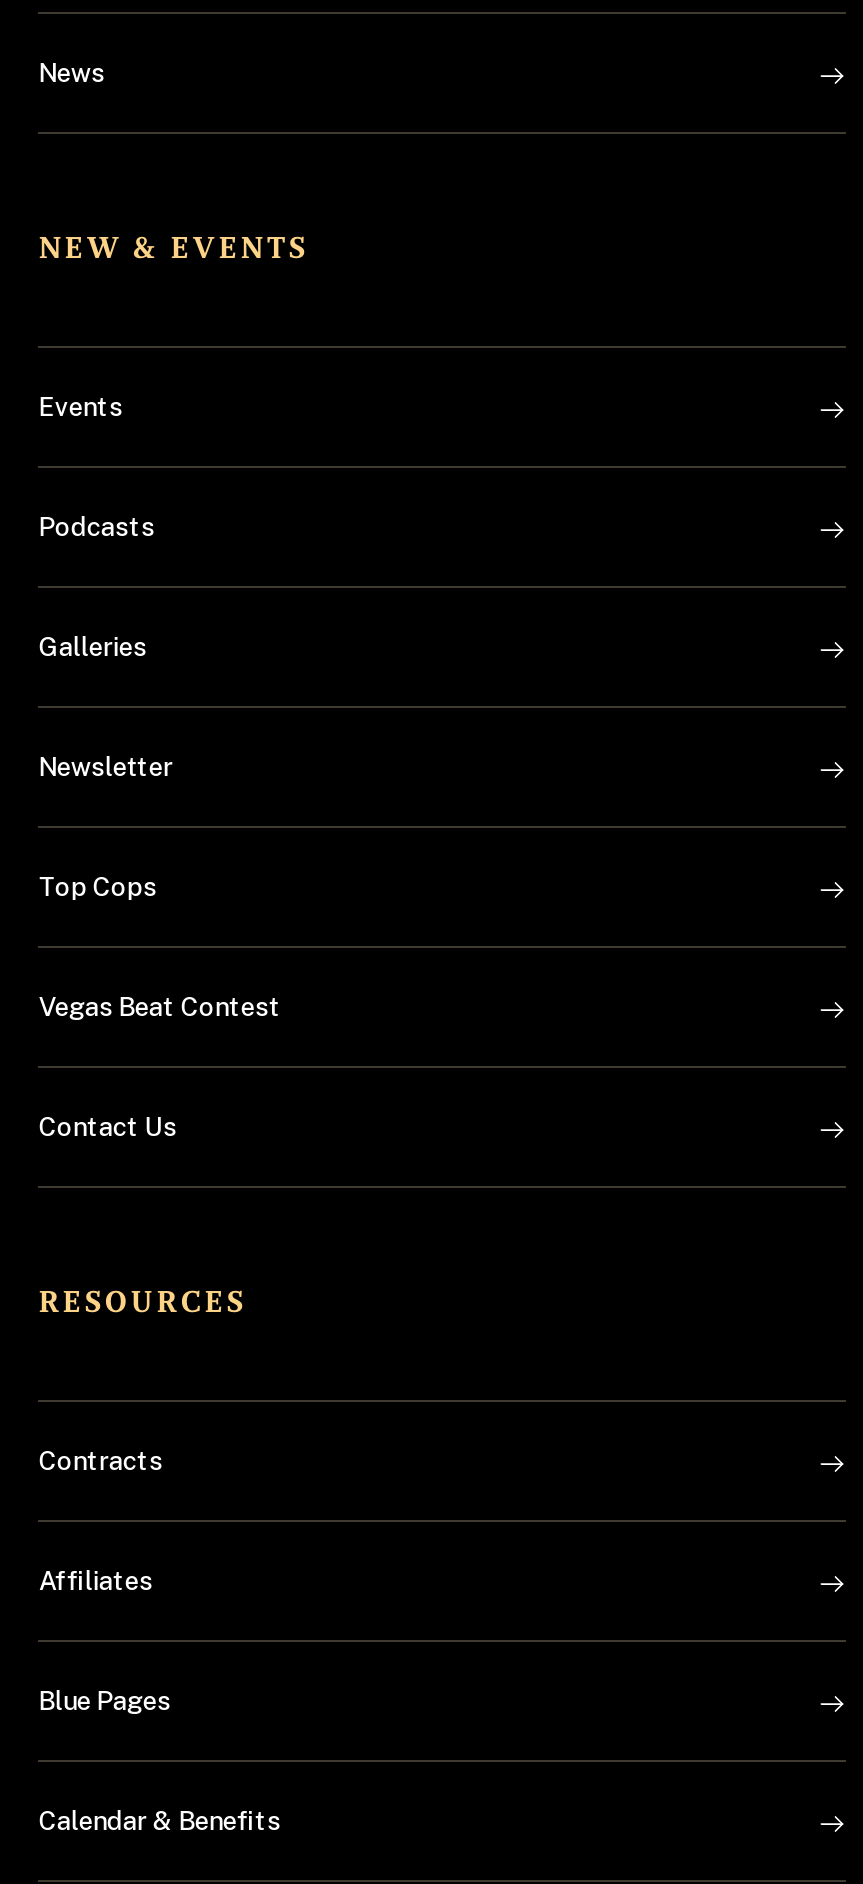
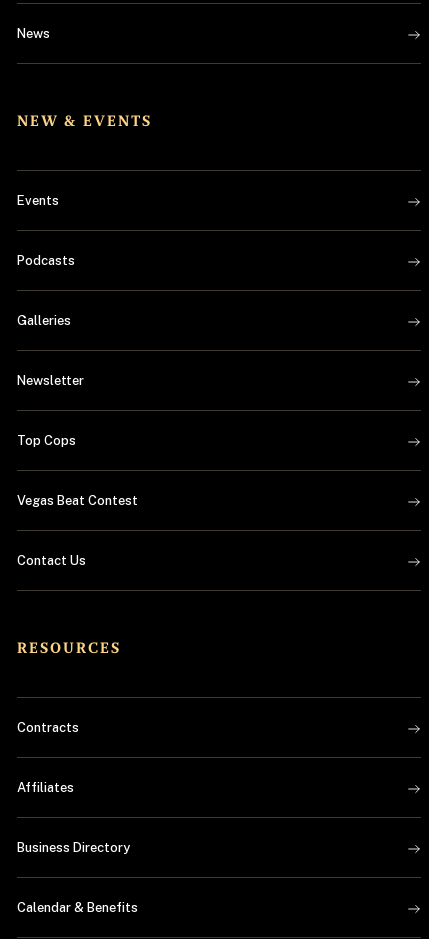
- Blue Pages
+ Business Directory
